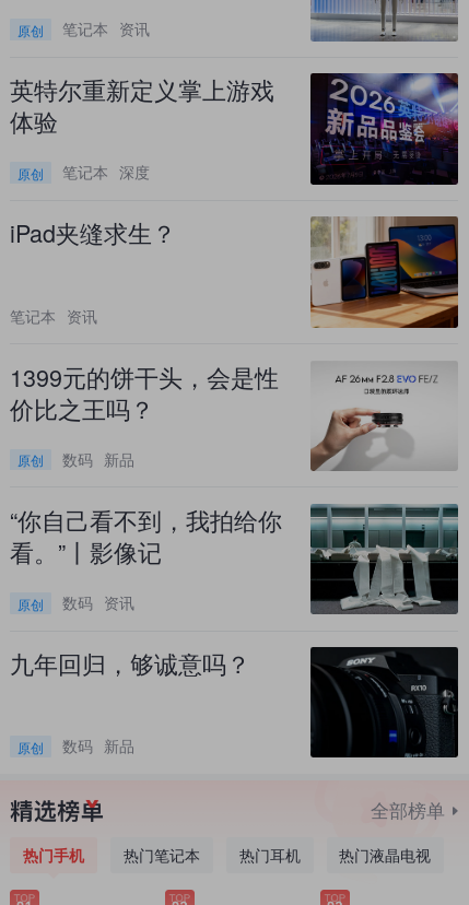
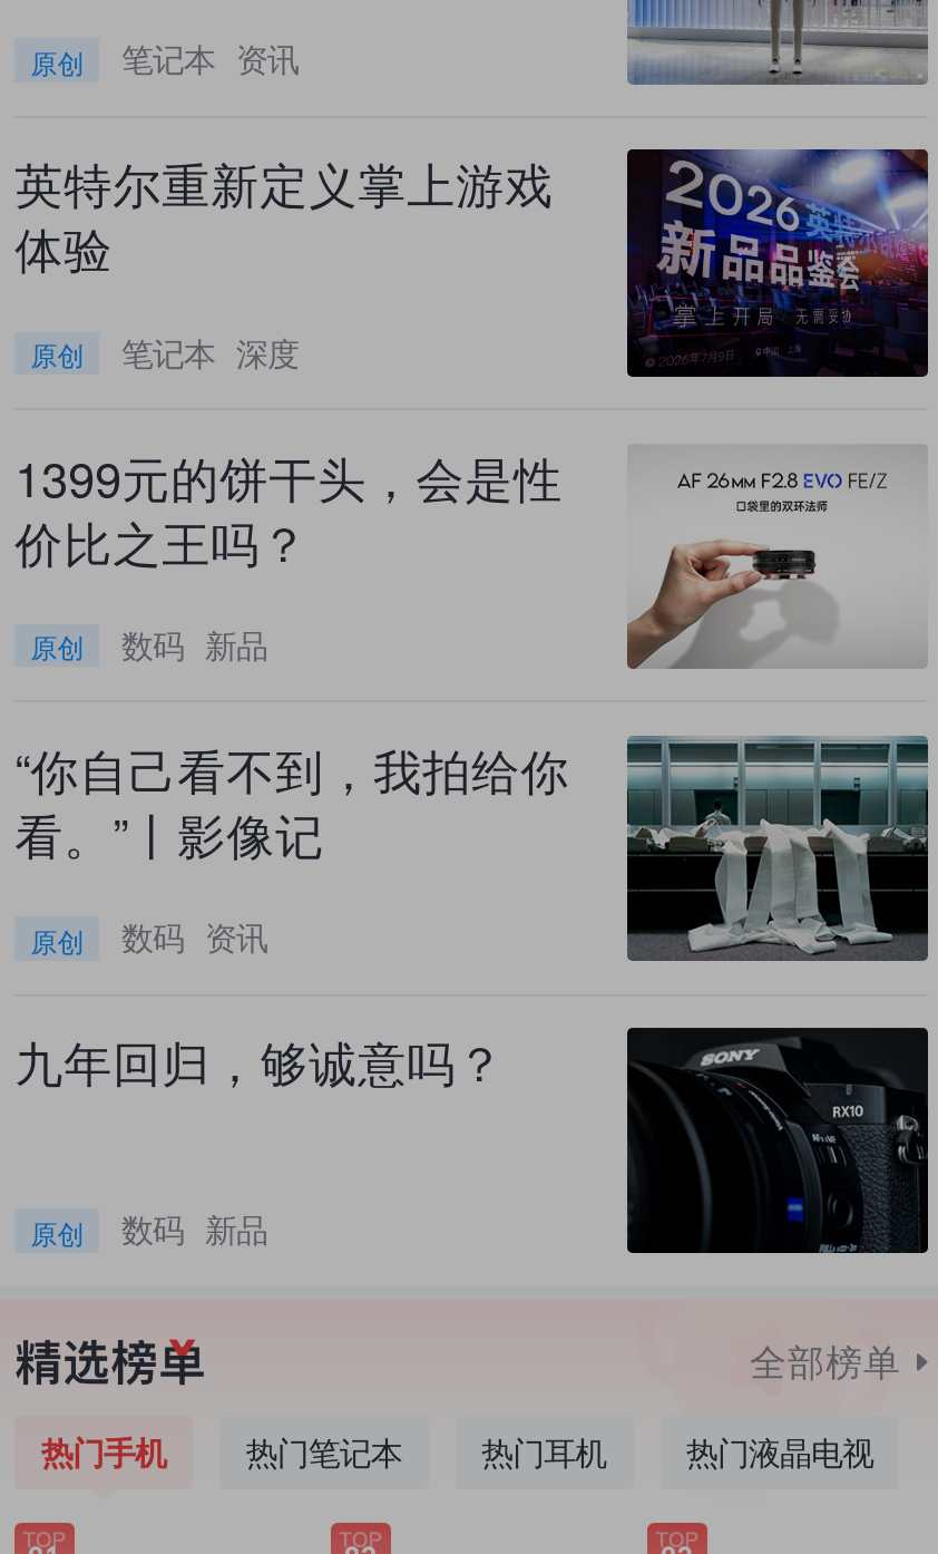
- iPad夹缝求生？
- 笔记本 资讯

- [image]
